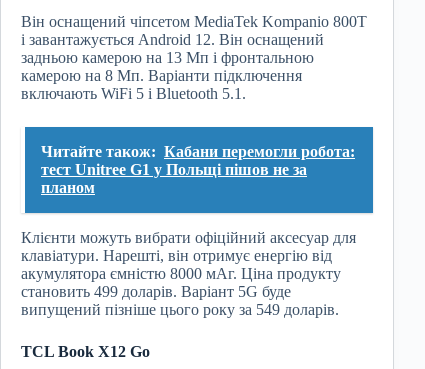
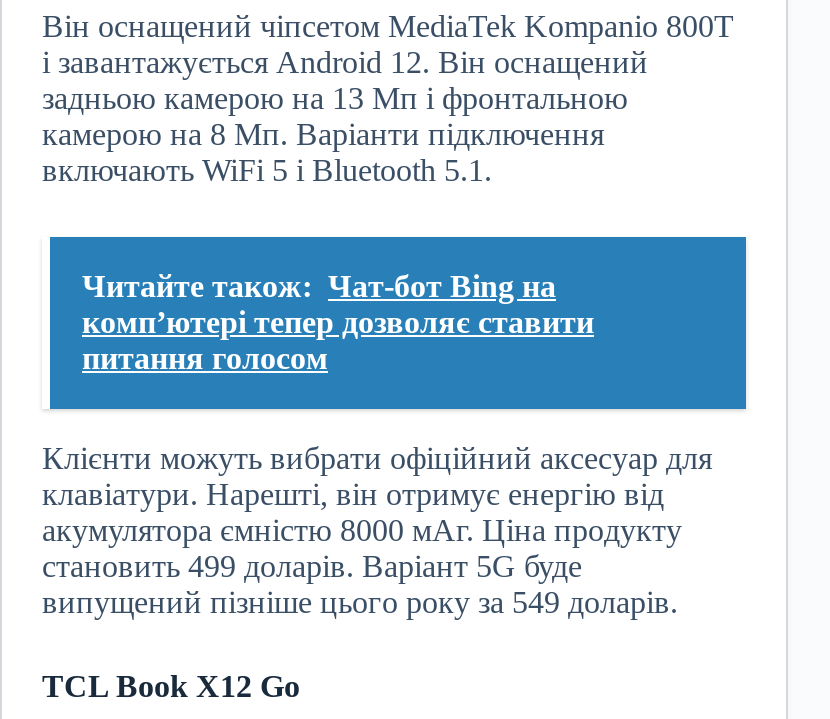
- Читайте також: Кабани перемогли робота:
- тест Unitree G1 у Польщі пішов не за
- планом
+ Читайте також: Чат-бот Bing на
+ комп’ютері тепер дозволяє ставити
+ питання голосом
